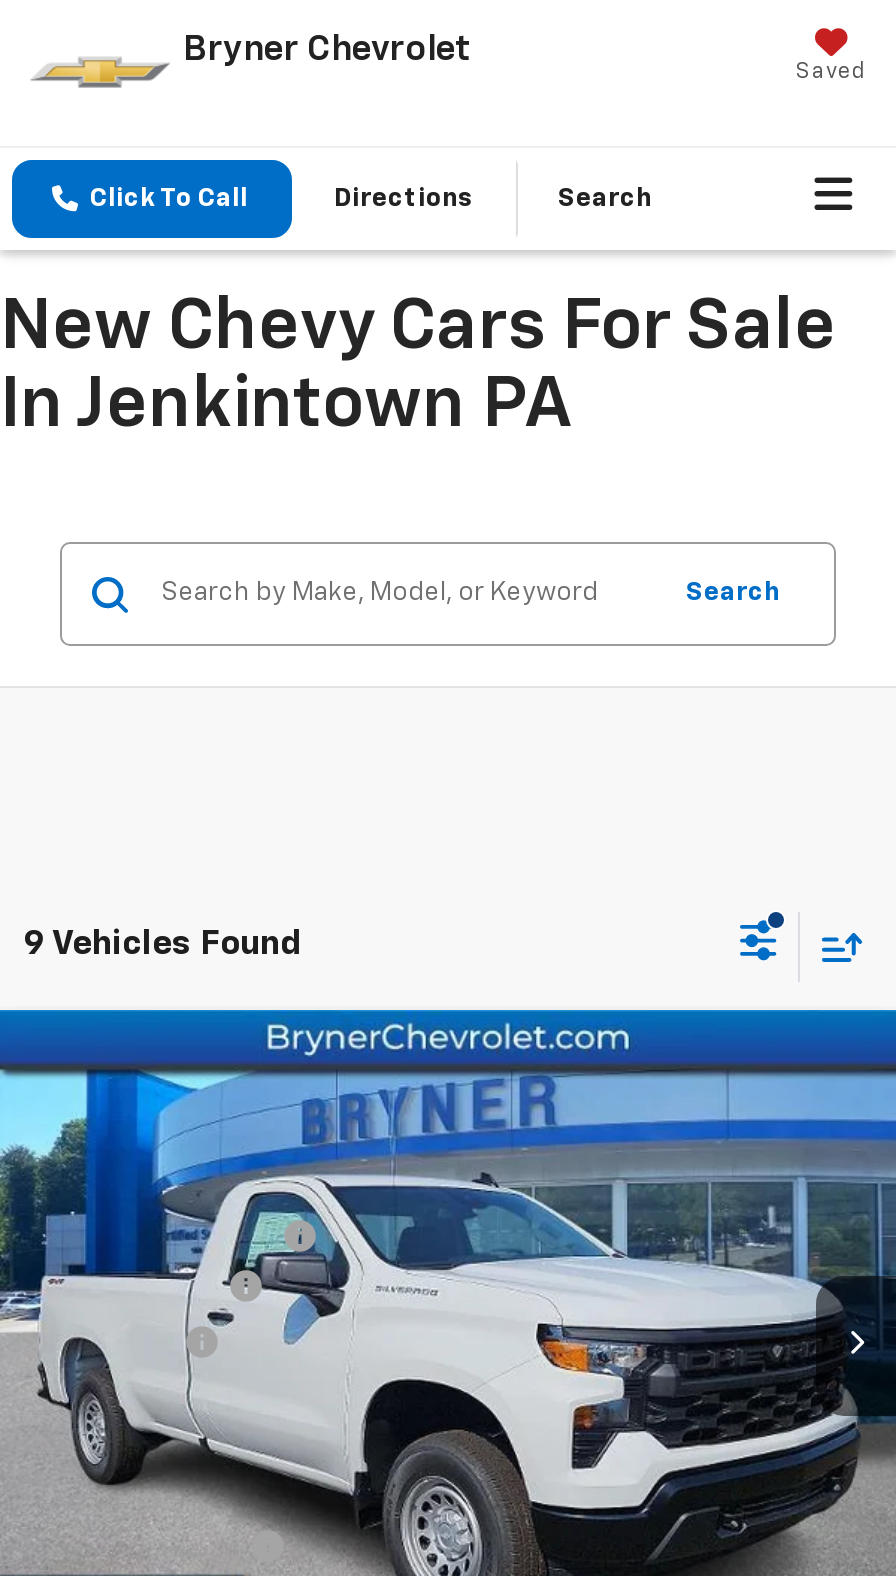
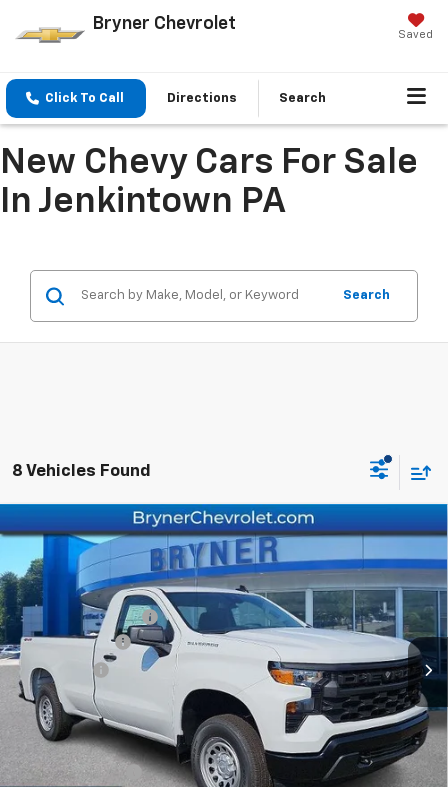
- 9 Vehicles Found
+ 8 Vehicles Found
